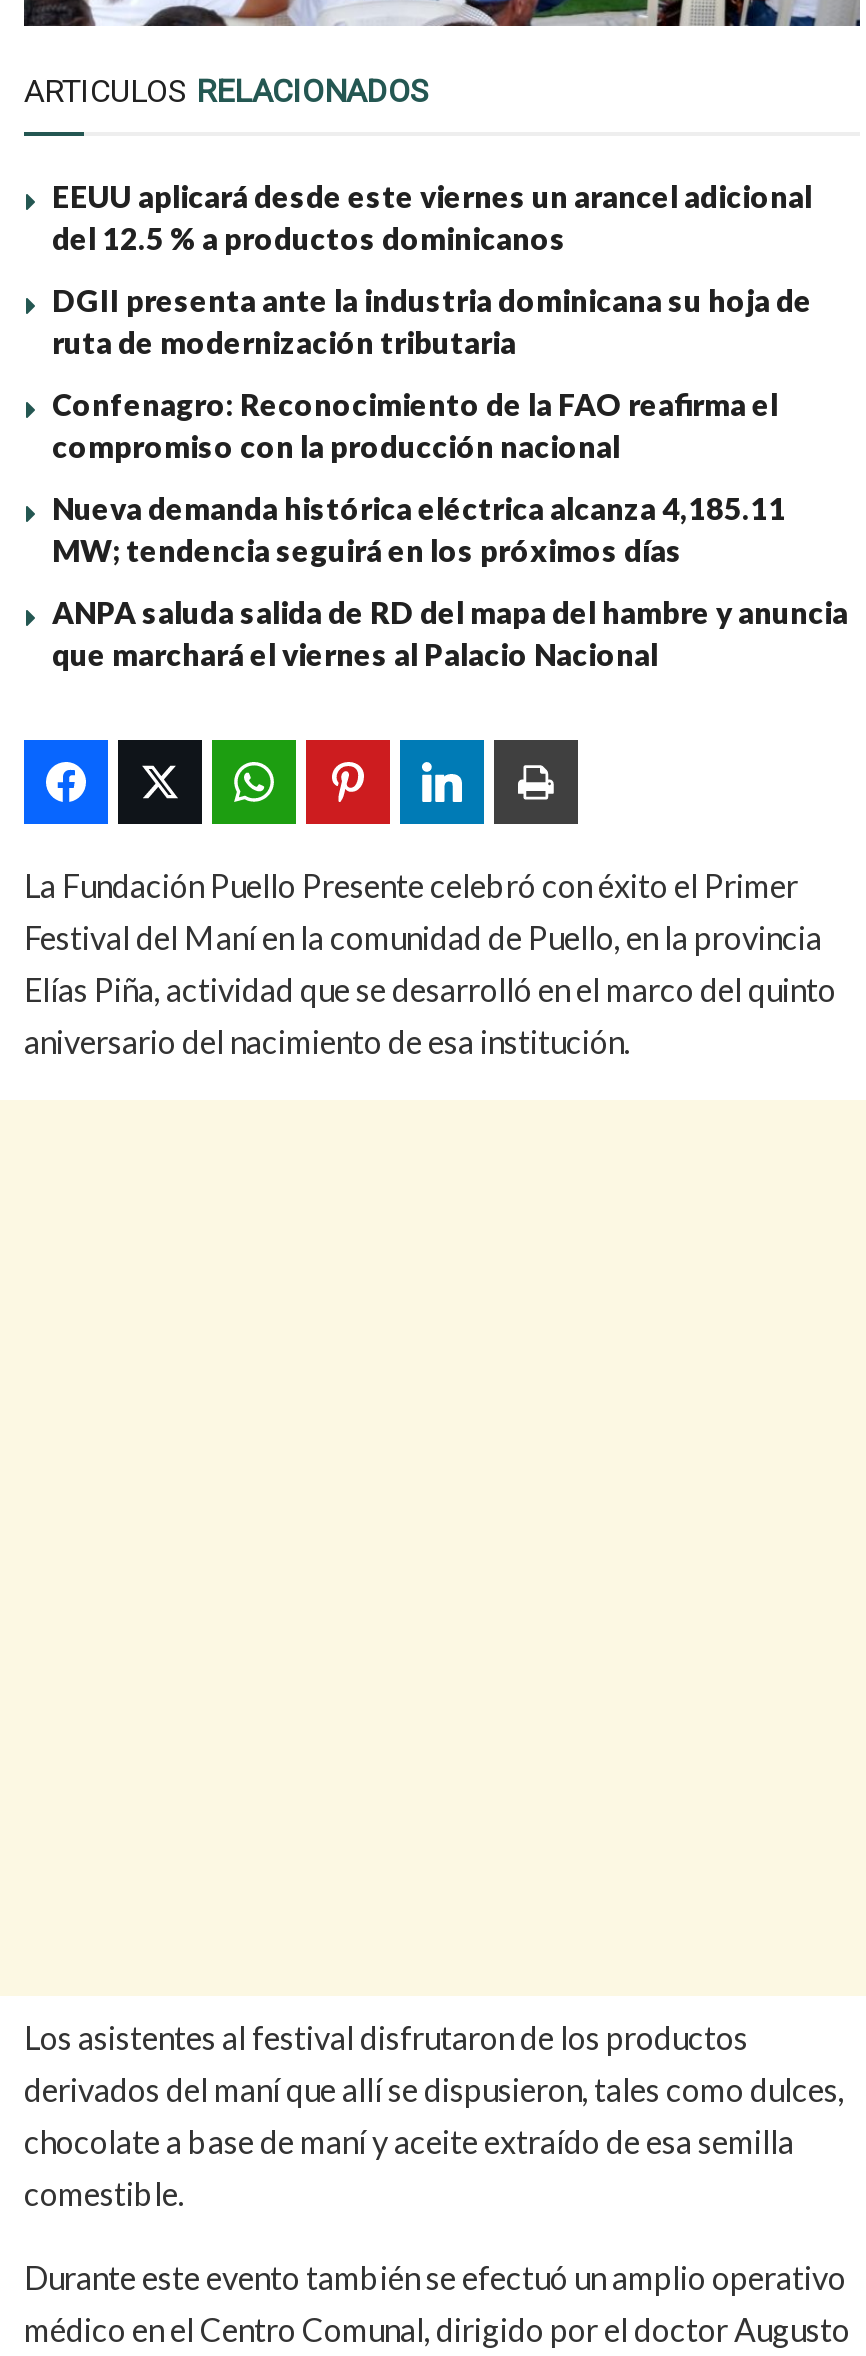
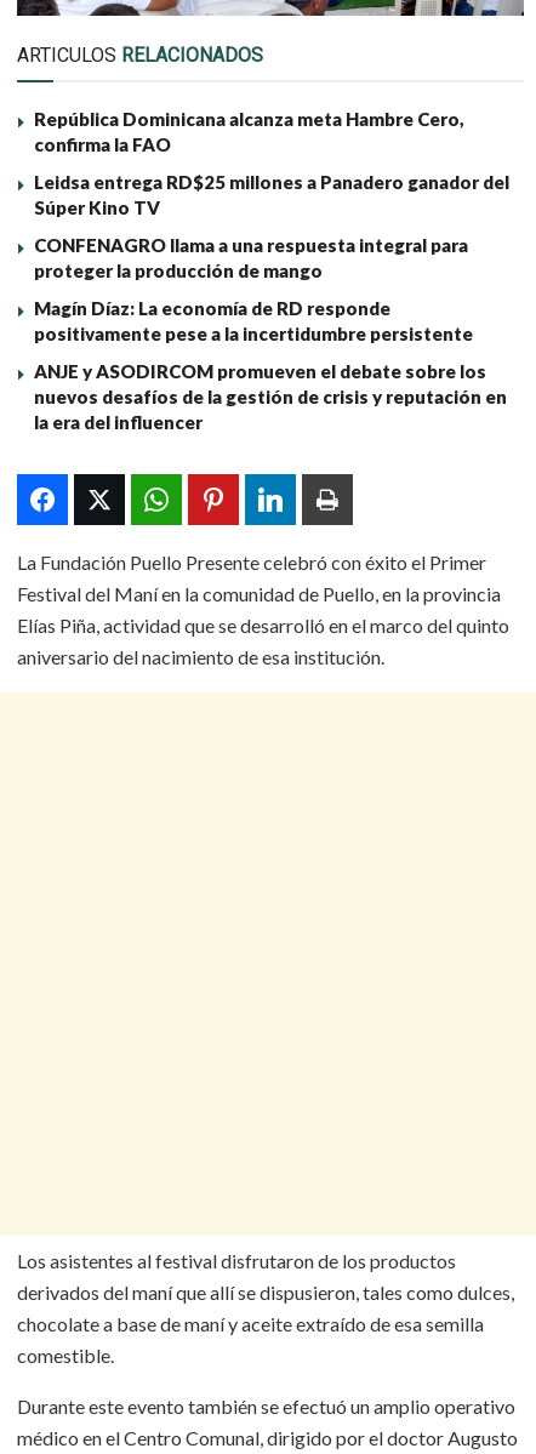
- EEUU aplicará desde este viernes un arancel adicional
- del 12.5 % a productos dominicanos
+ República Dominicana alcanza meta Hambre Cero,
+ confirma la FAO

- DGII presenta ante la industria dominicana su hoja de
- ruta de modernización tributaria
+ Leidsa entrega RD$25 millones a Panadero ganador del
+ Súper Kino TV

- Confenagro: Reconocimiento de la FAO reafirma el
- compromiso con la producción nacional
+ CONFENAGRO llama a una respuesta integral para
+ proteger la producción de mango

- Nueva demanda histórica eléctrica alcanza 4,185.11
- MW; tendencia seguirá en los próximos días
+ Magín Díaz: La economía de RD responde
+ positivamente pese a la incertidumbre persistente

- ANPA saluda salida de RD del mapa del hambre y anuncia
- que marchará el viernes al Palacio Nacional
+ ANJE y ASODIRCOM promueven el debate sobre los
+ nuevos desafíos de la gestión de crisis y reputación en
+ la era del influencer
